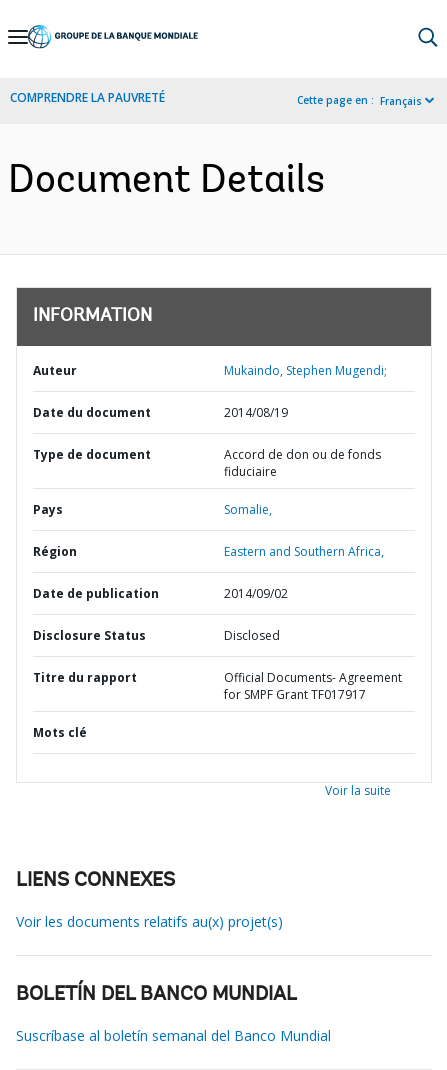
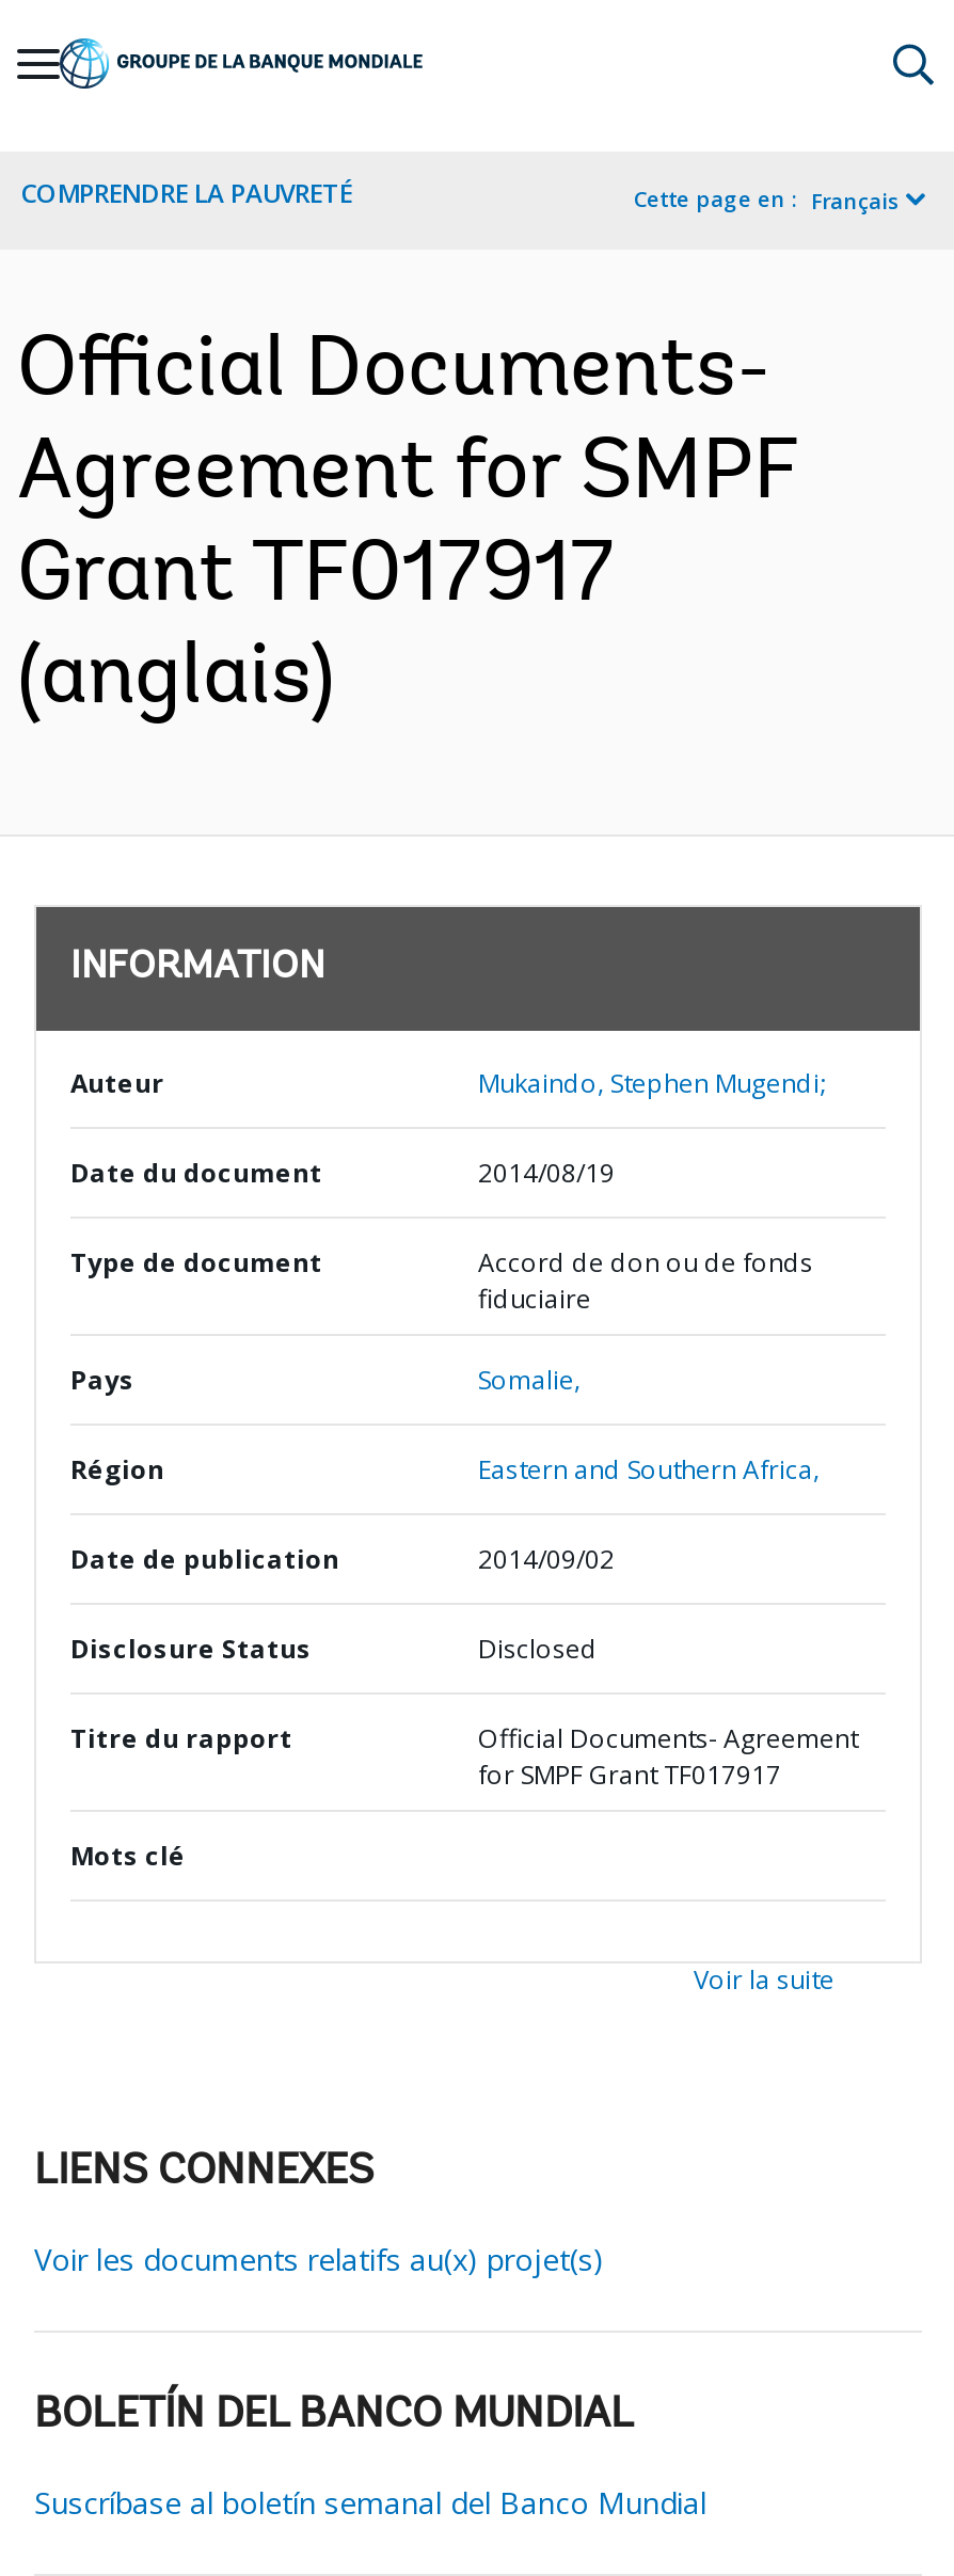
- Document Details
+ Official Documents-
+ Agreement for SMPF
+ Grant TF017917
+ (anglais)
